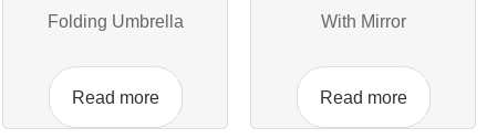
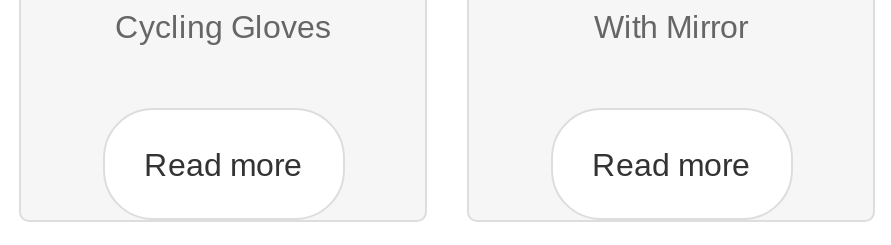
- Folding Umbrella
+ Cycling Gloves
